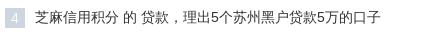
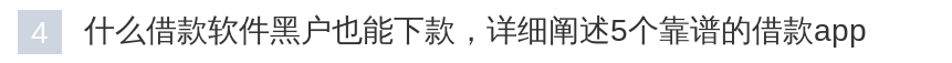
- 芝麻信用积分 的 贷款，理出5个苏州黑户贷款5万的口子
+ 什么借款软件黑户也能下款，详细阐述5个靠谱的借款app
